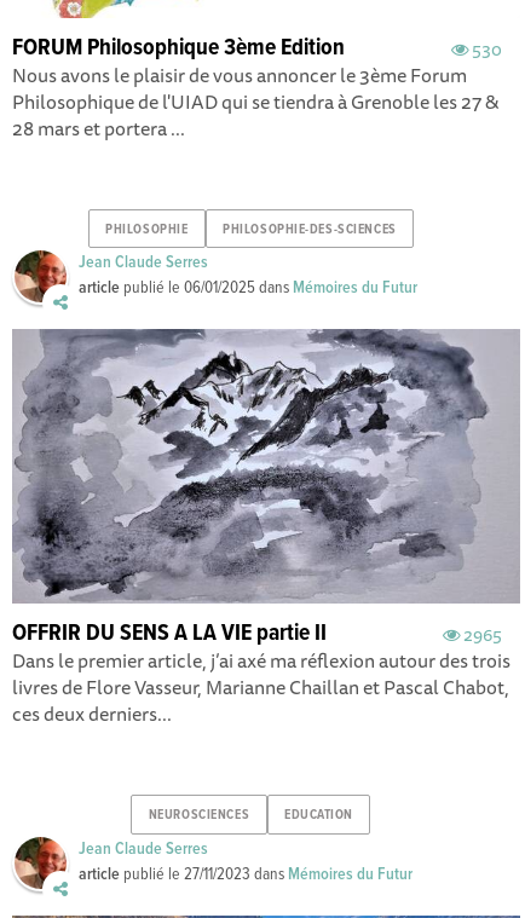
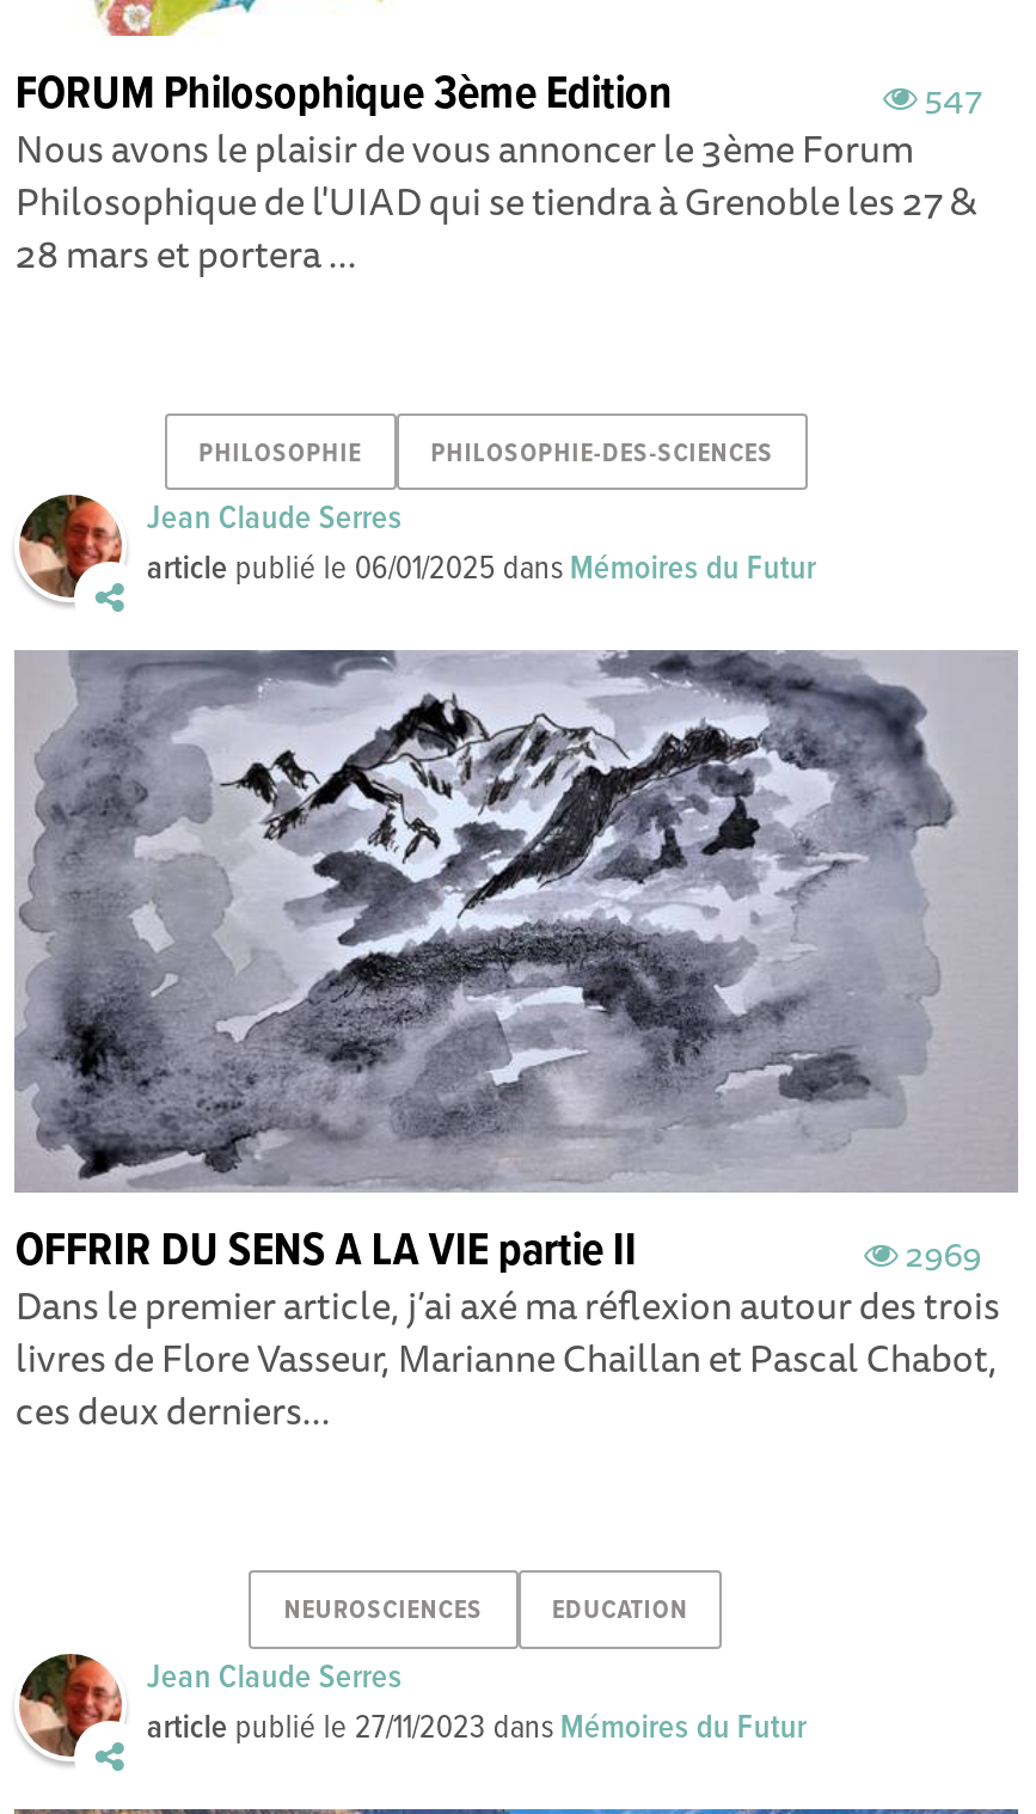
- 530
+ 547

- 2965
+ 2969
